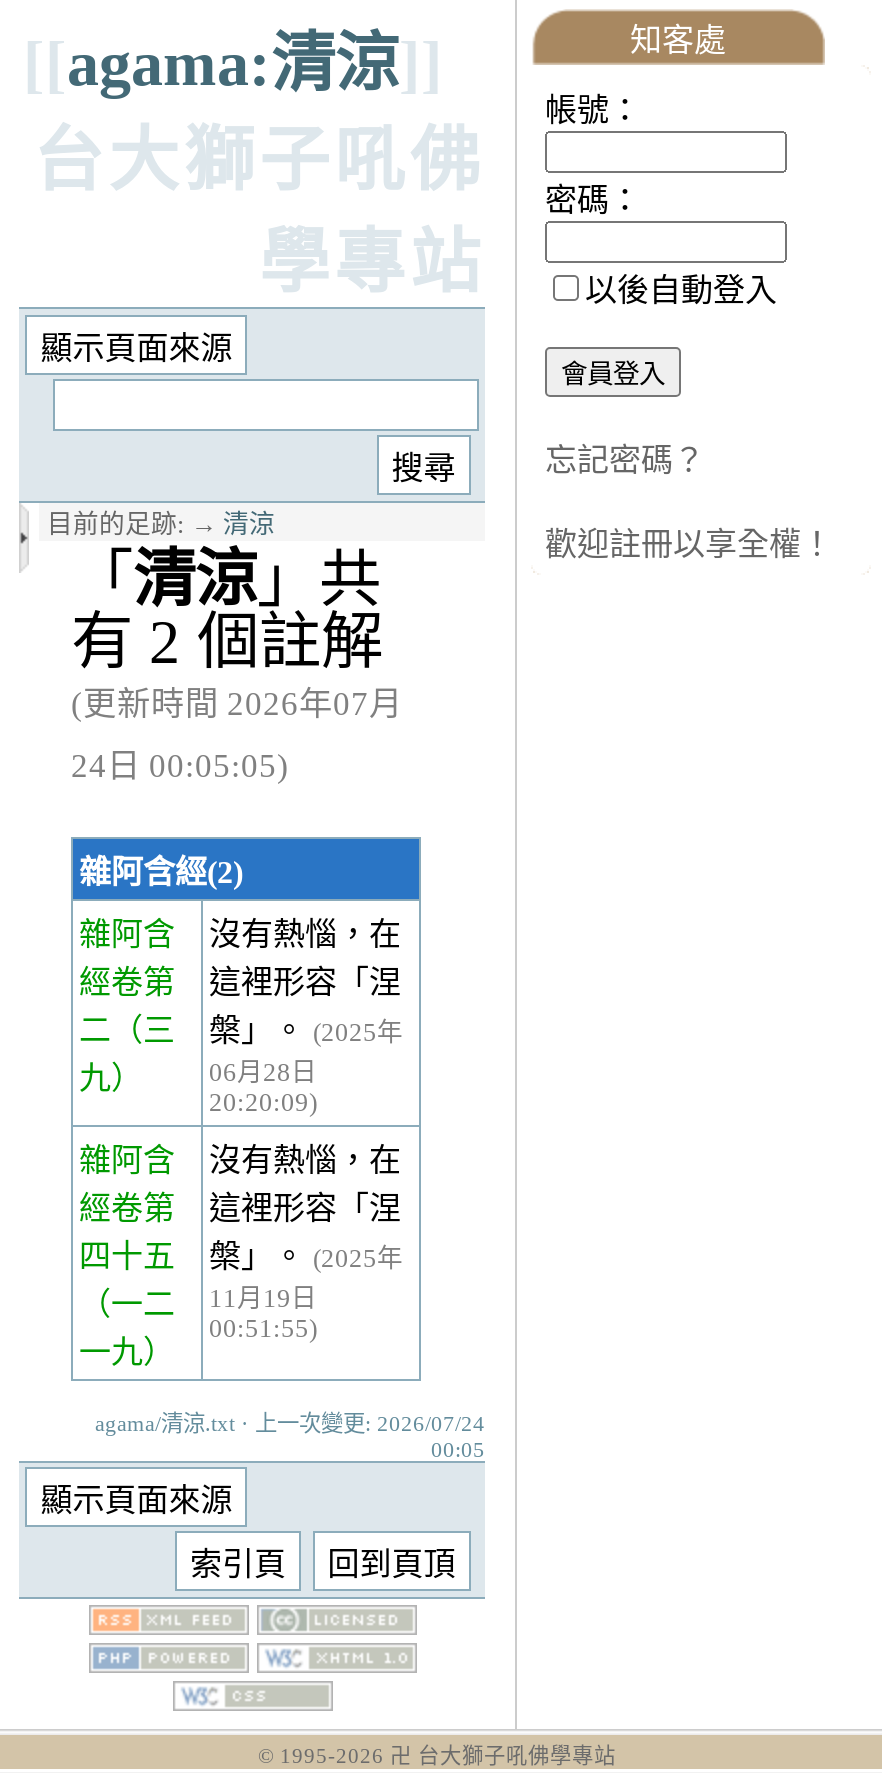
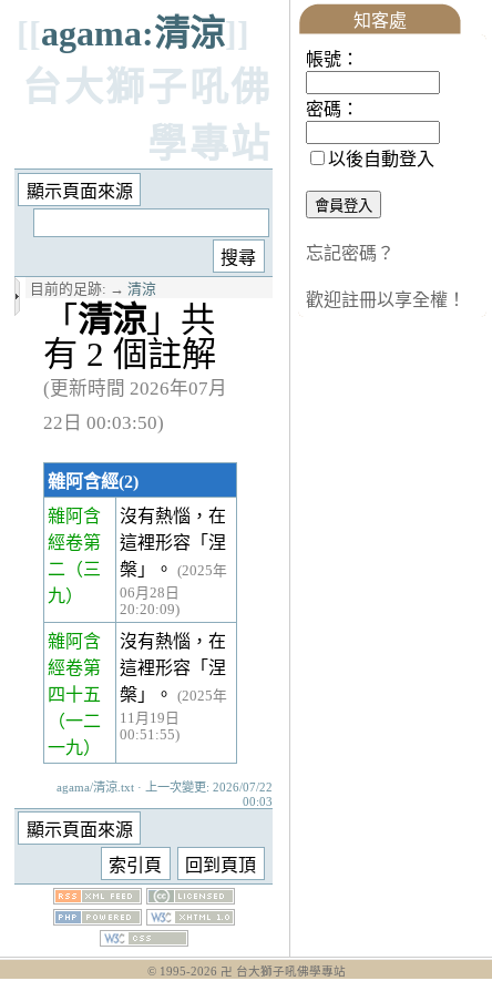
- 24日 00:05:05)
+ 22日 00:03:50)

- agama/清涼.txt · 上一次變更: 2026/07/24
+ agama/清涼.txt · 上一次變更: 2026/07/22

- 00:05
+ 00:03
